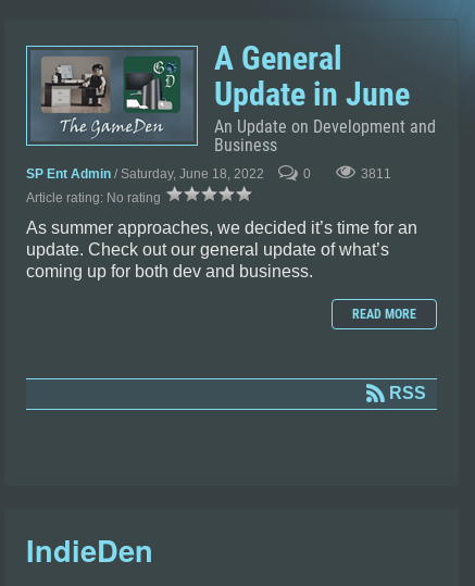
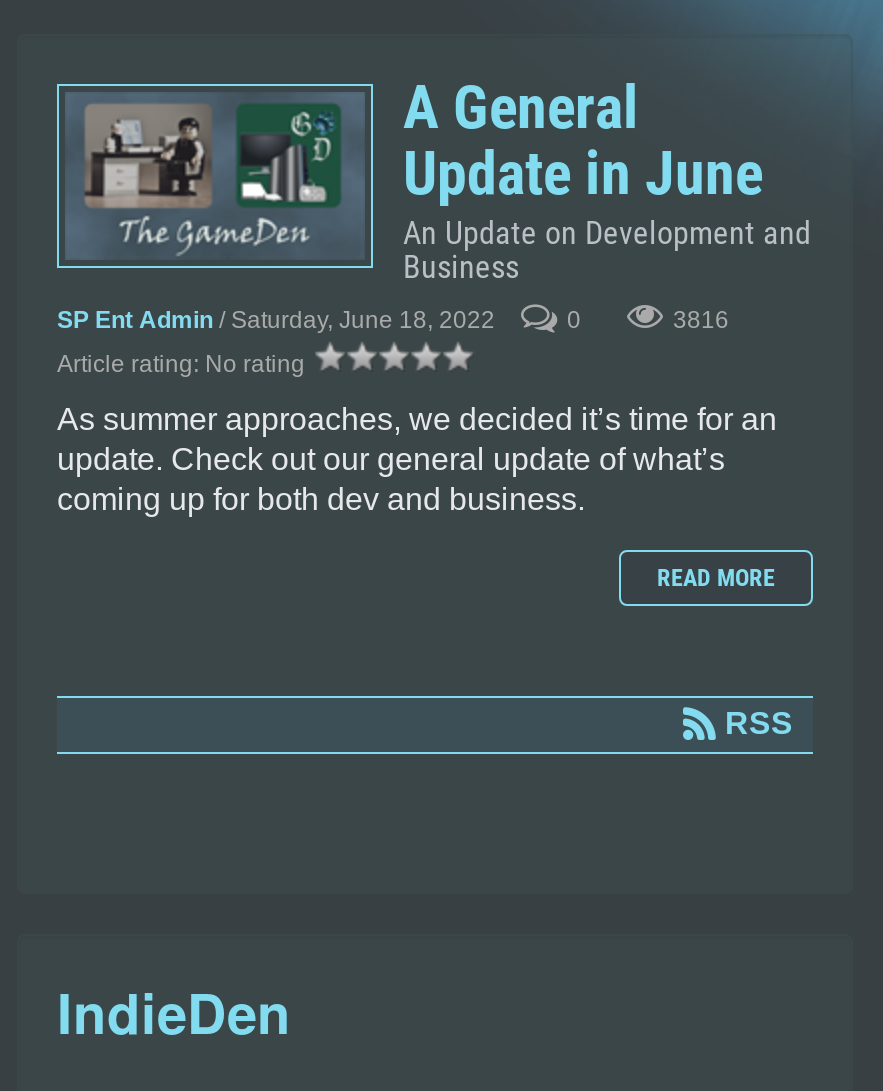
- 3811
+ 3816
